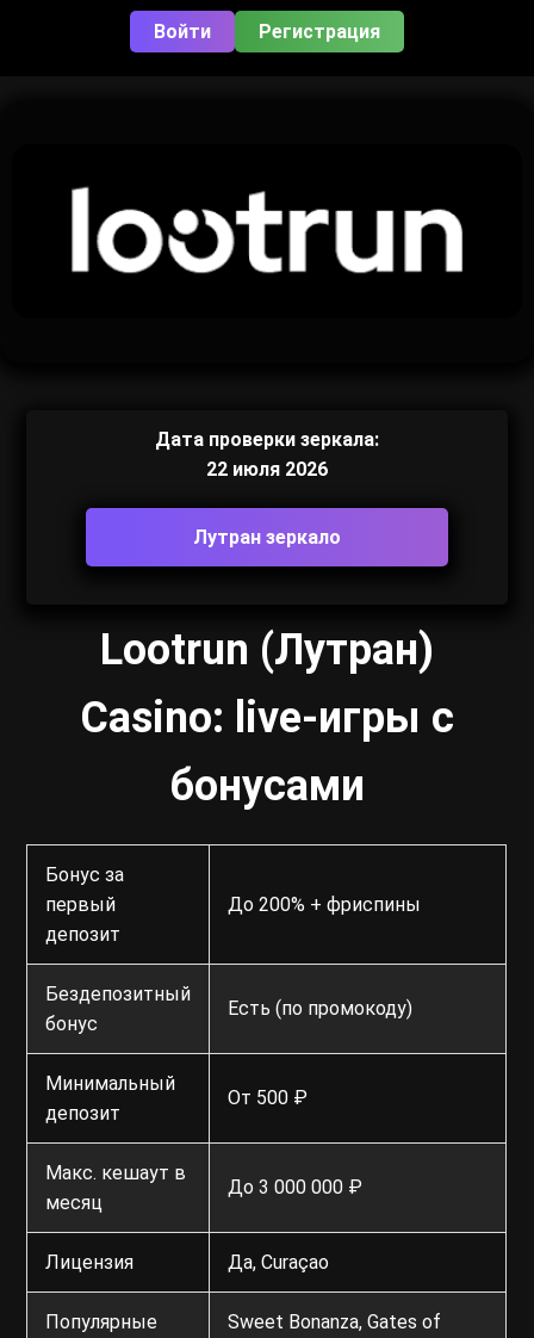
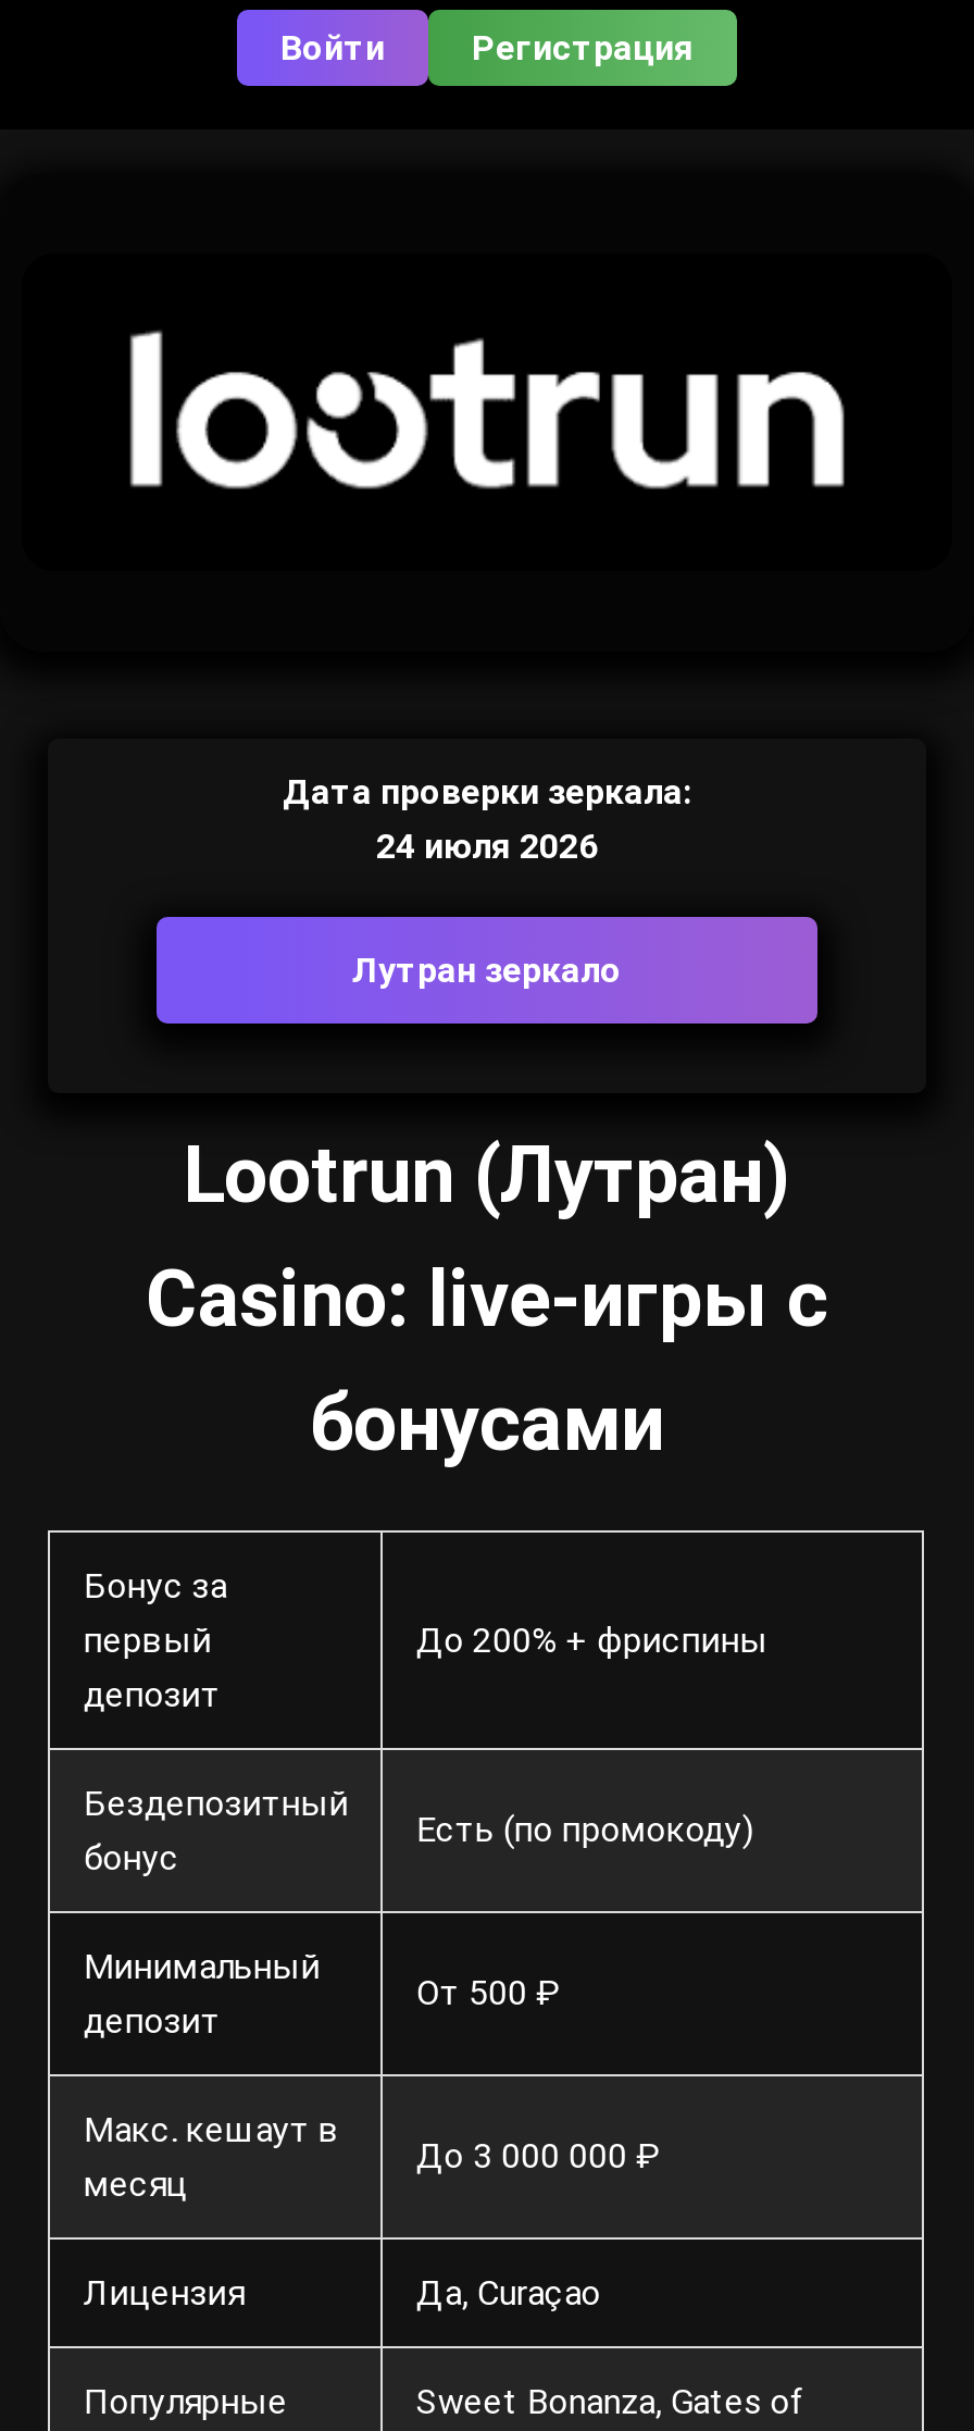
- 22 июля 2026
+ 24 июля 2026
